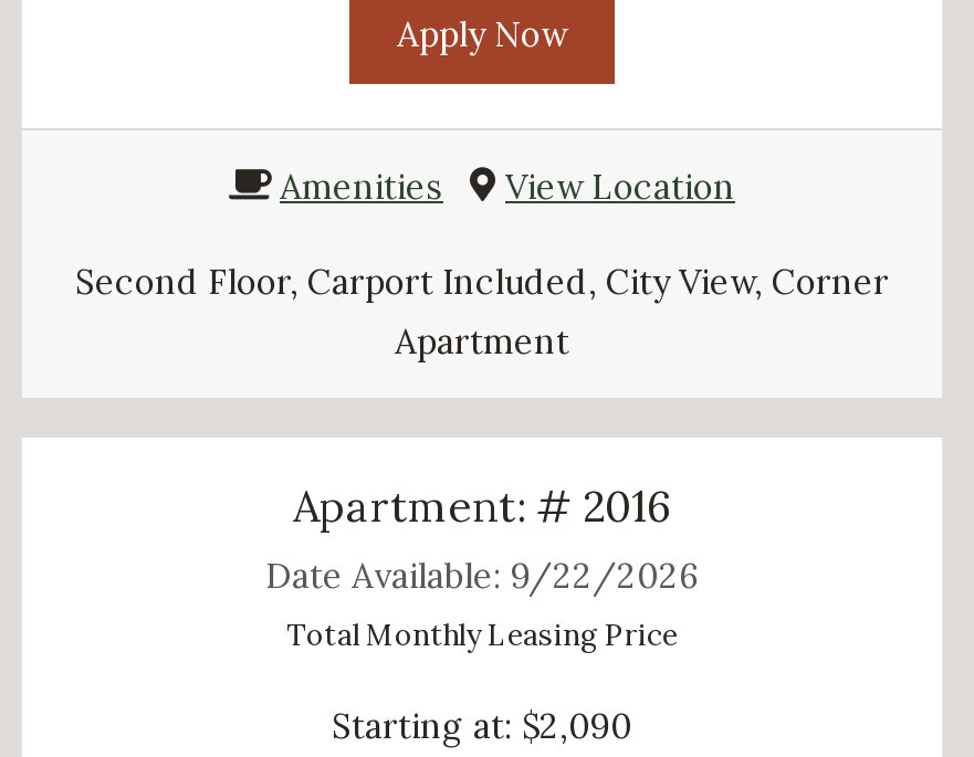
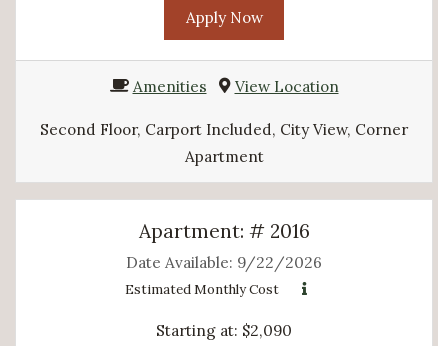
- Total Monthly Leasing Price
+ Estimated Monthly Cost
